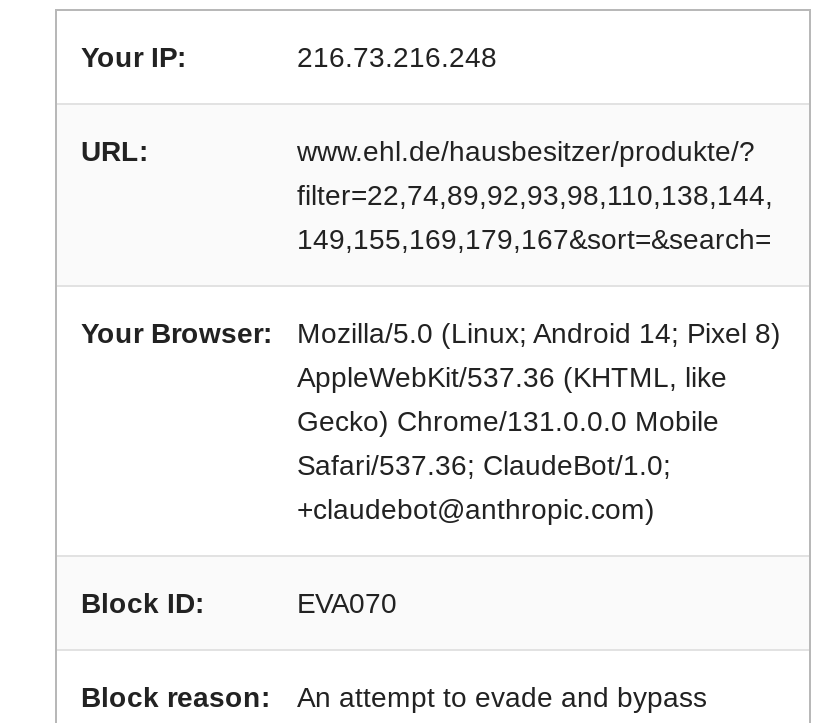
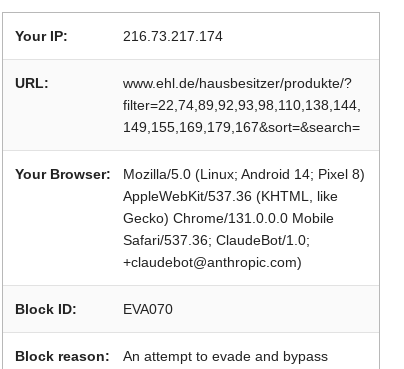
- 216.73.216.248
+ 216.73.217.174
